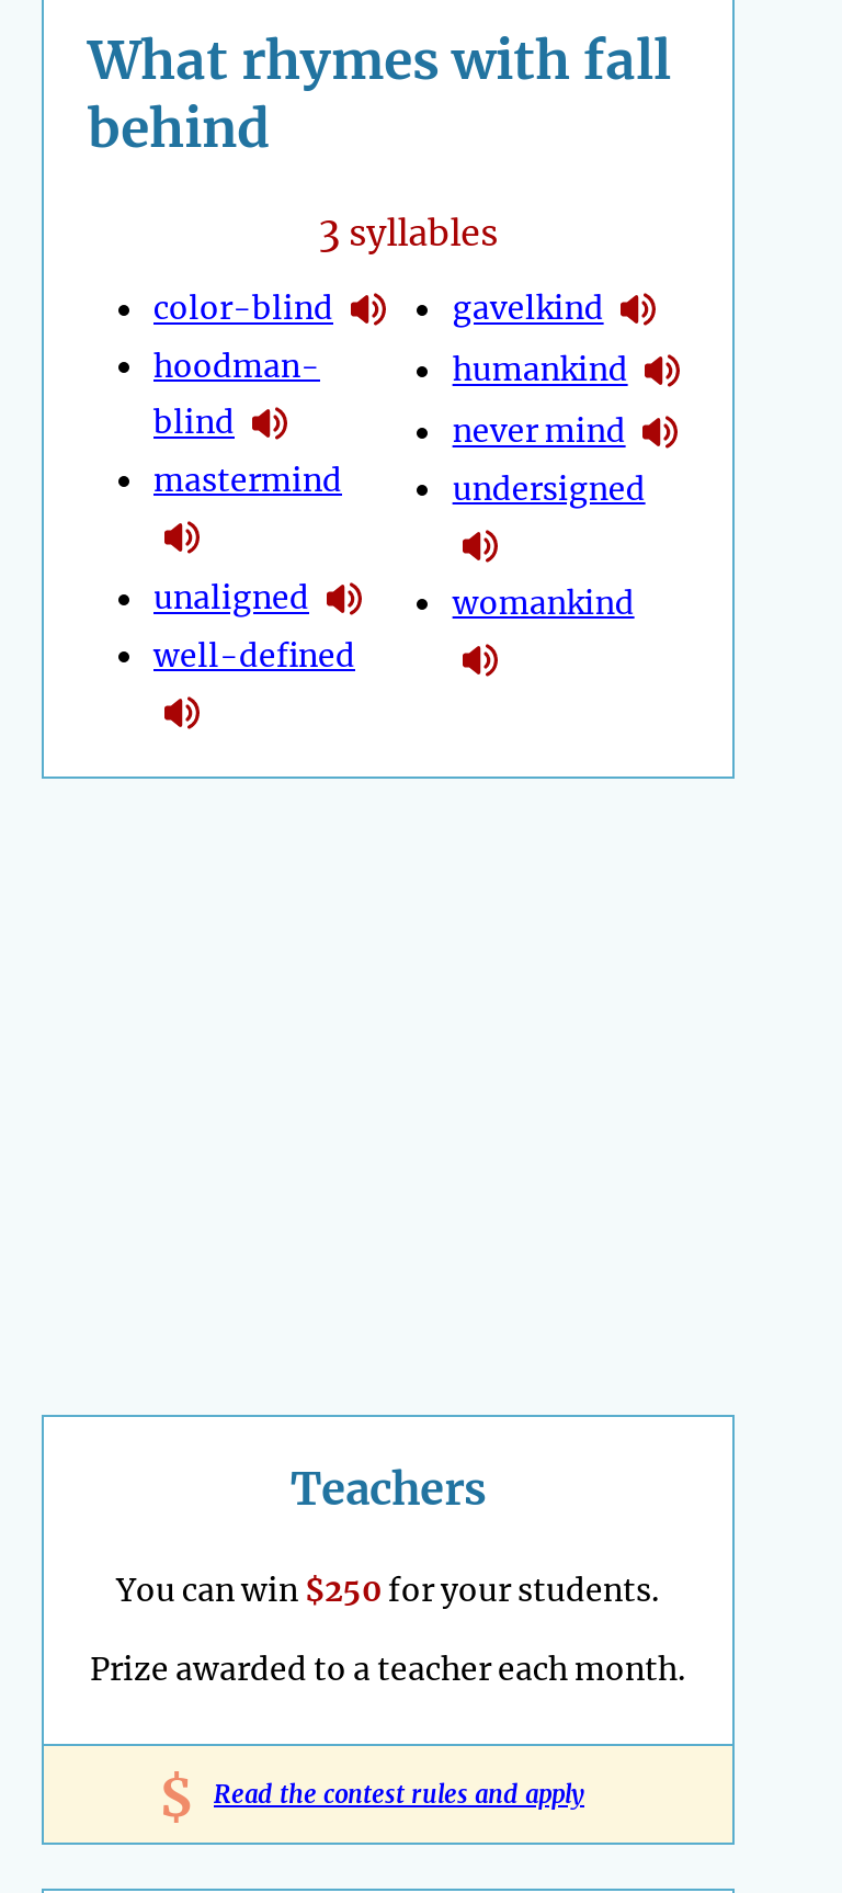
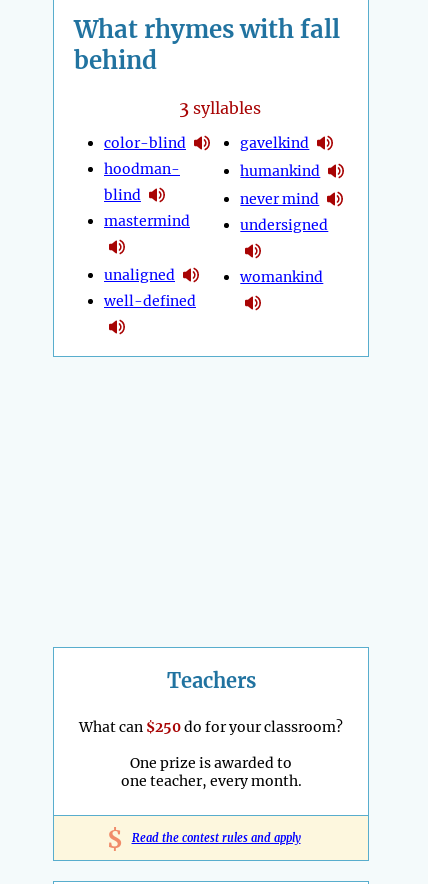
- You can win $250 for your students.
+ What can $250 do for your classroom?

- Prize awarded to a teacher each month.
+ One prize is awarded to
+ one teacher, every month.
